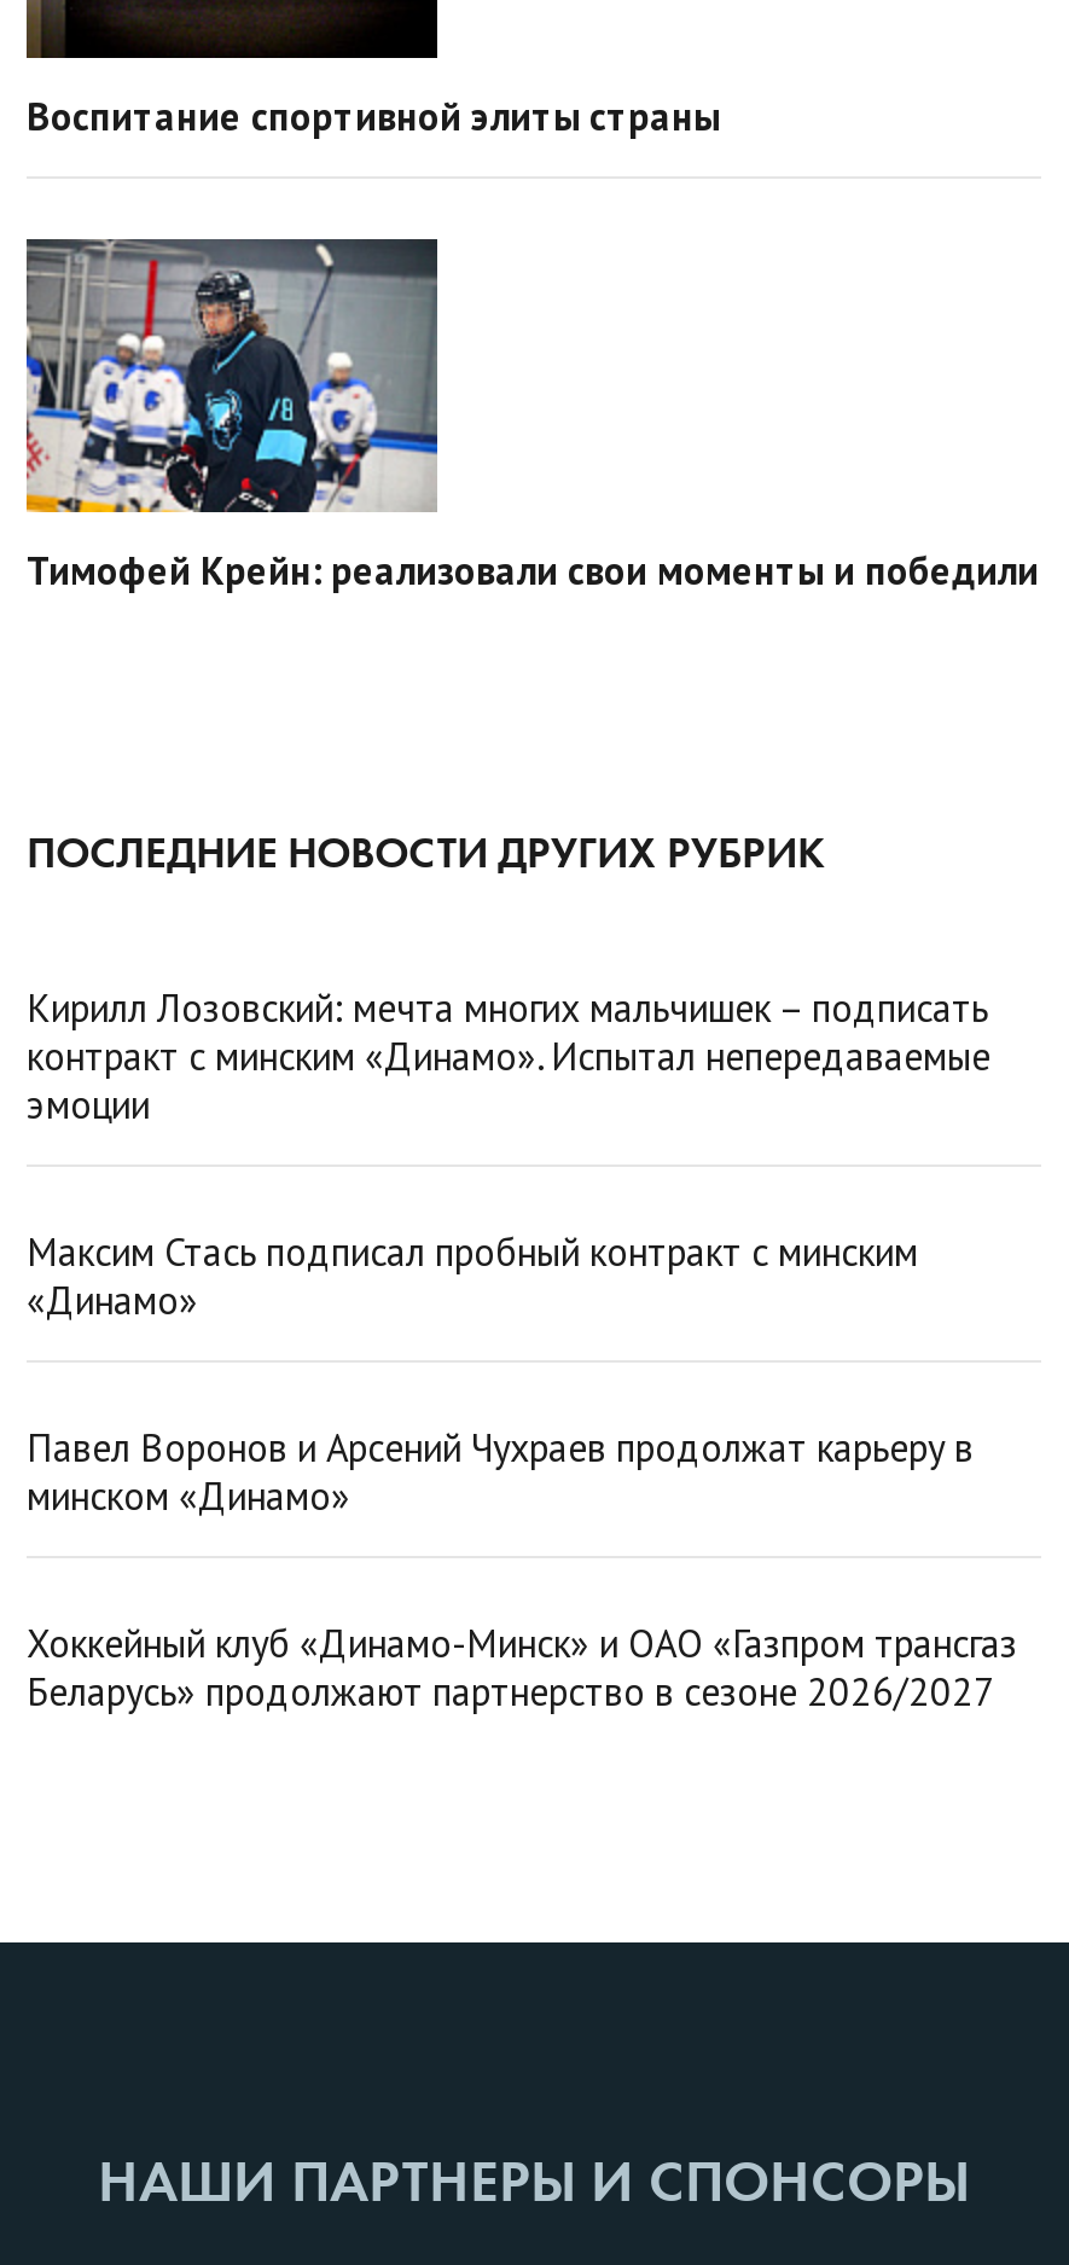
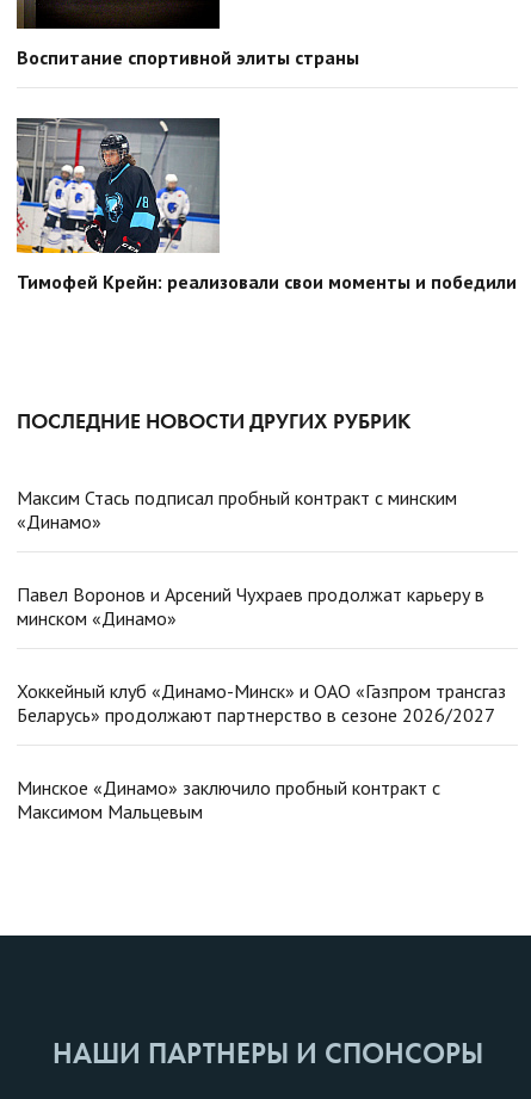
- Кирилл Лозовский: мечта многих мальчишек – подписать
- контракт с минским «Динамо». Испытал непередаваемые
- эмоции

moved up: Максим Стась подписал пробный контракт с минским | «Динамо» | Павел Воронов и Арсений Чухраев продолжат карьеру в | минском «Динамо» | Хоккейный клуб «Динамо-Минск» и ОАО «Газпром трансгаз | Беларусь» продолжают партнерство в сезоне 2026/2027

+ Минское «Динамо» заключило пробный контракт с
+ Максимом Мальцевым
